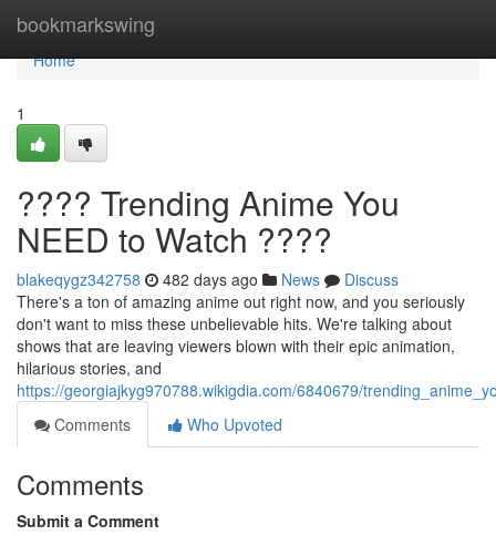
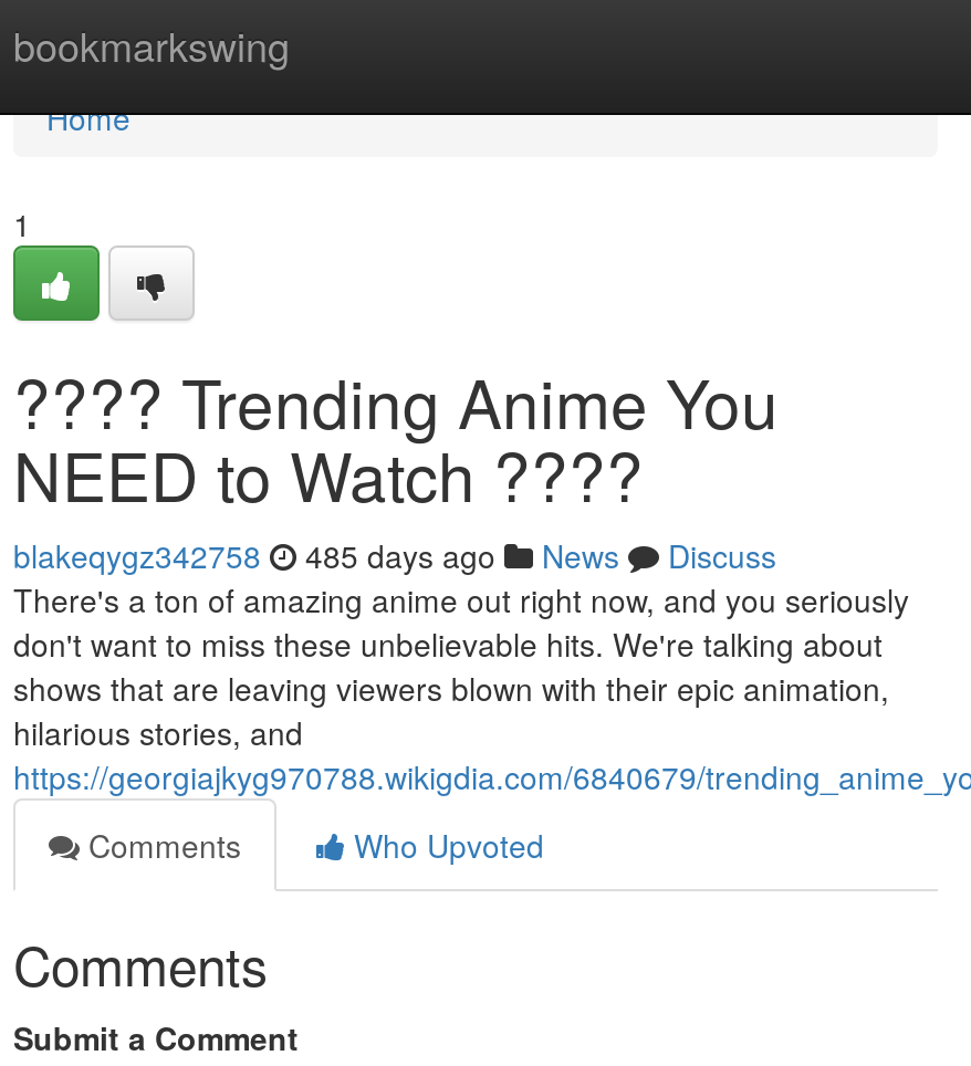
- blakeqygz342758 482 days ago News Discuss
+ blakeqygz342758 485 days ago News Discuss
